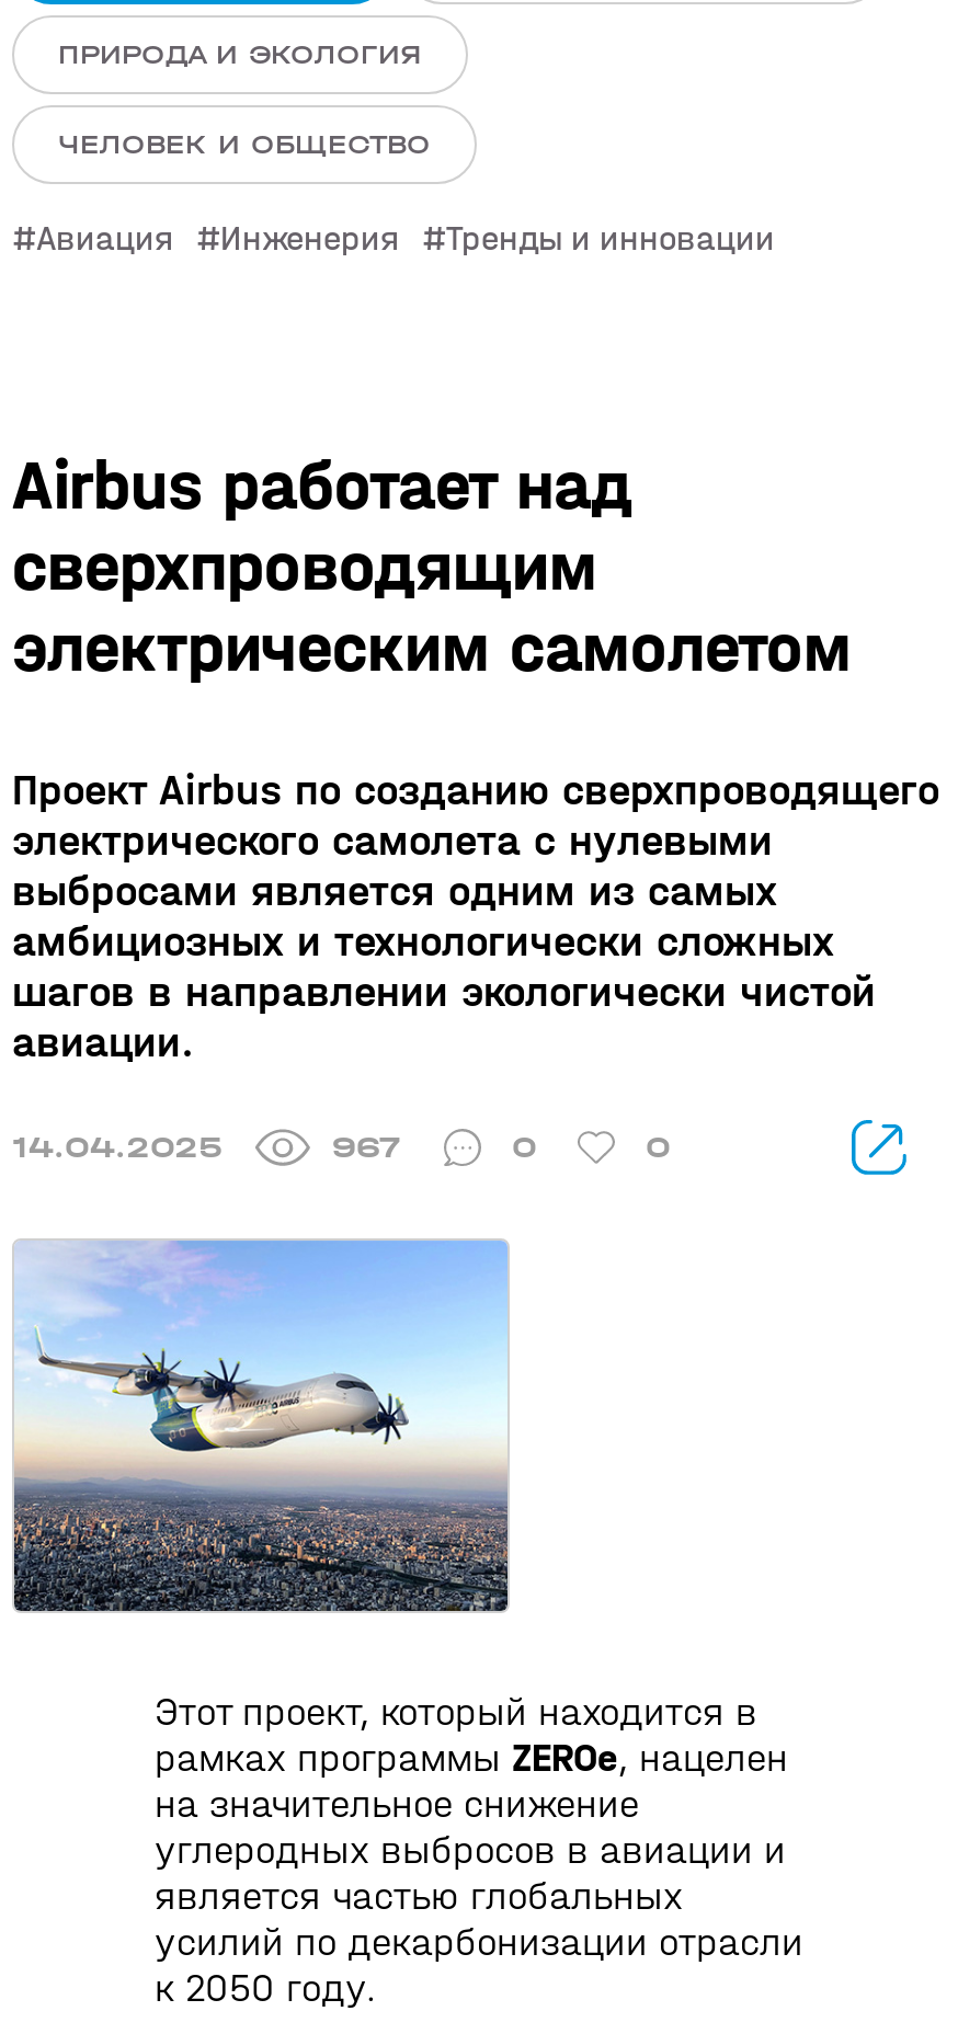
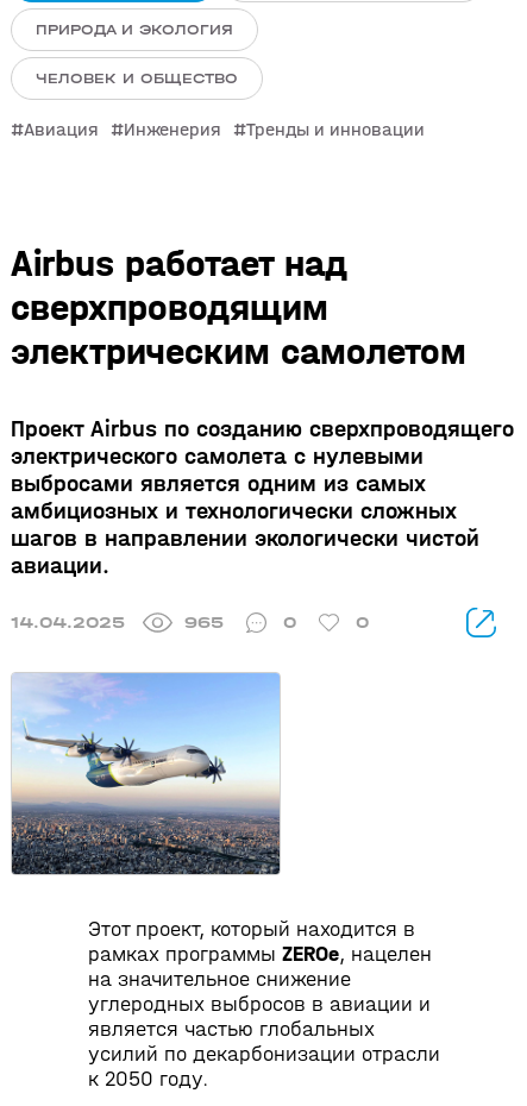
- 967
+ 965
